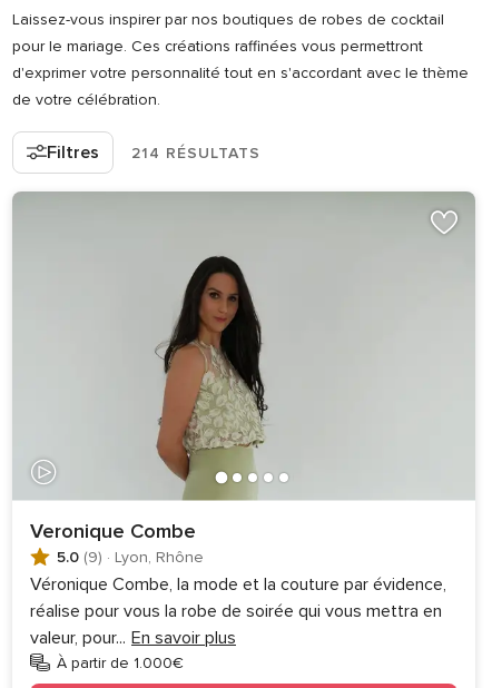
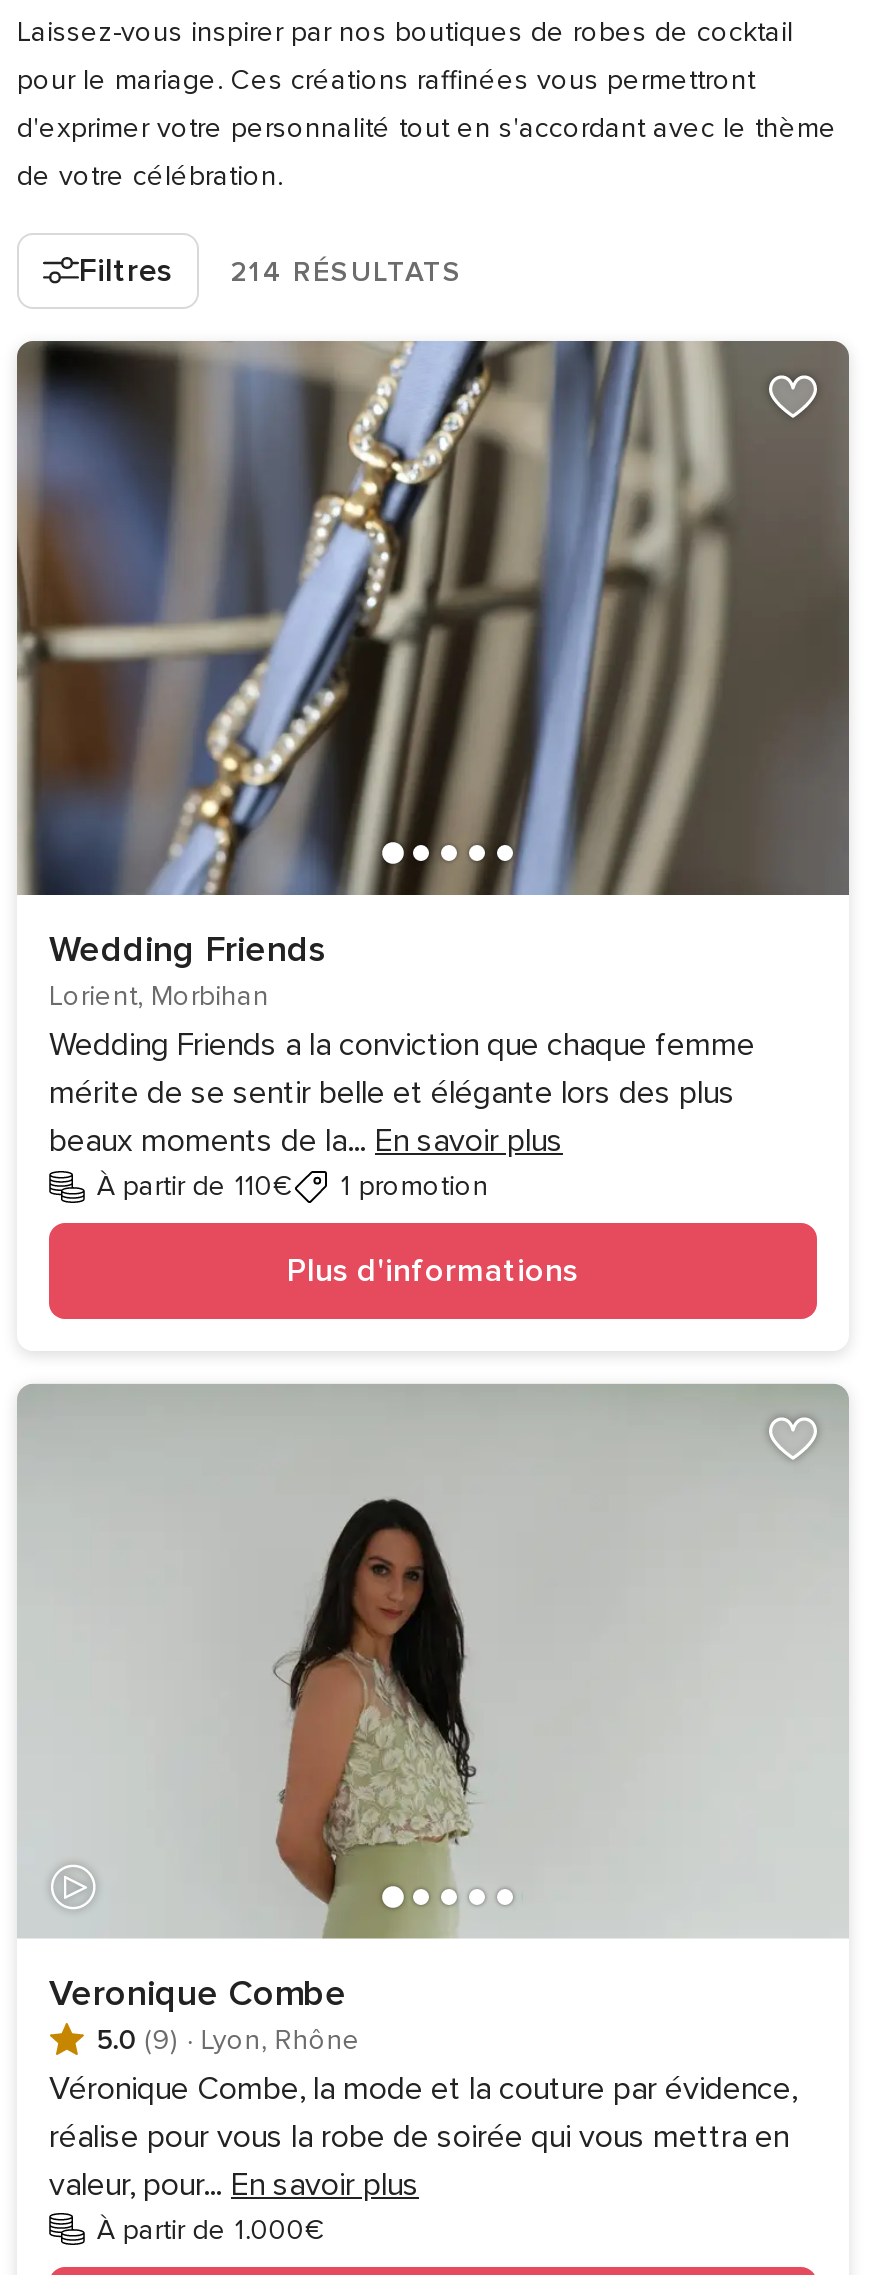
+ [image]
+ Wedding Friends
+ Lorient, Morbihan
+ Wedding Friends a la conviction que chaque femme
+ mérite de se sentir belle et élégante lors des plus
+ beaux moments de la... En savoir plus
+ À partir de 110€
+ 1 promotion
+ Plus d'informations
